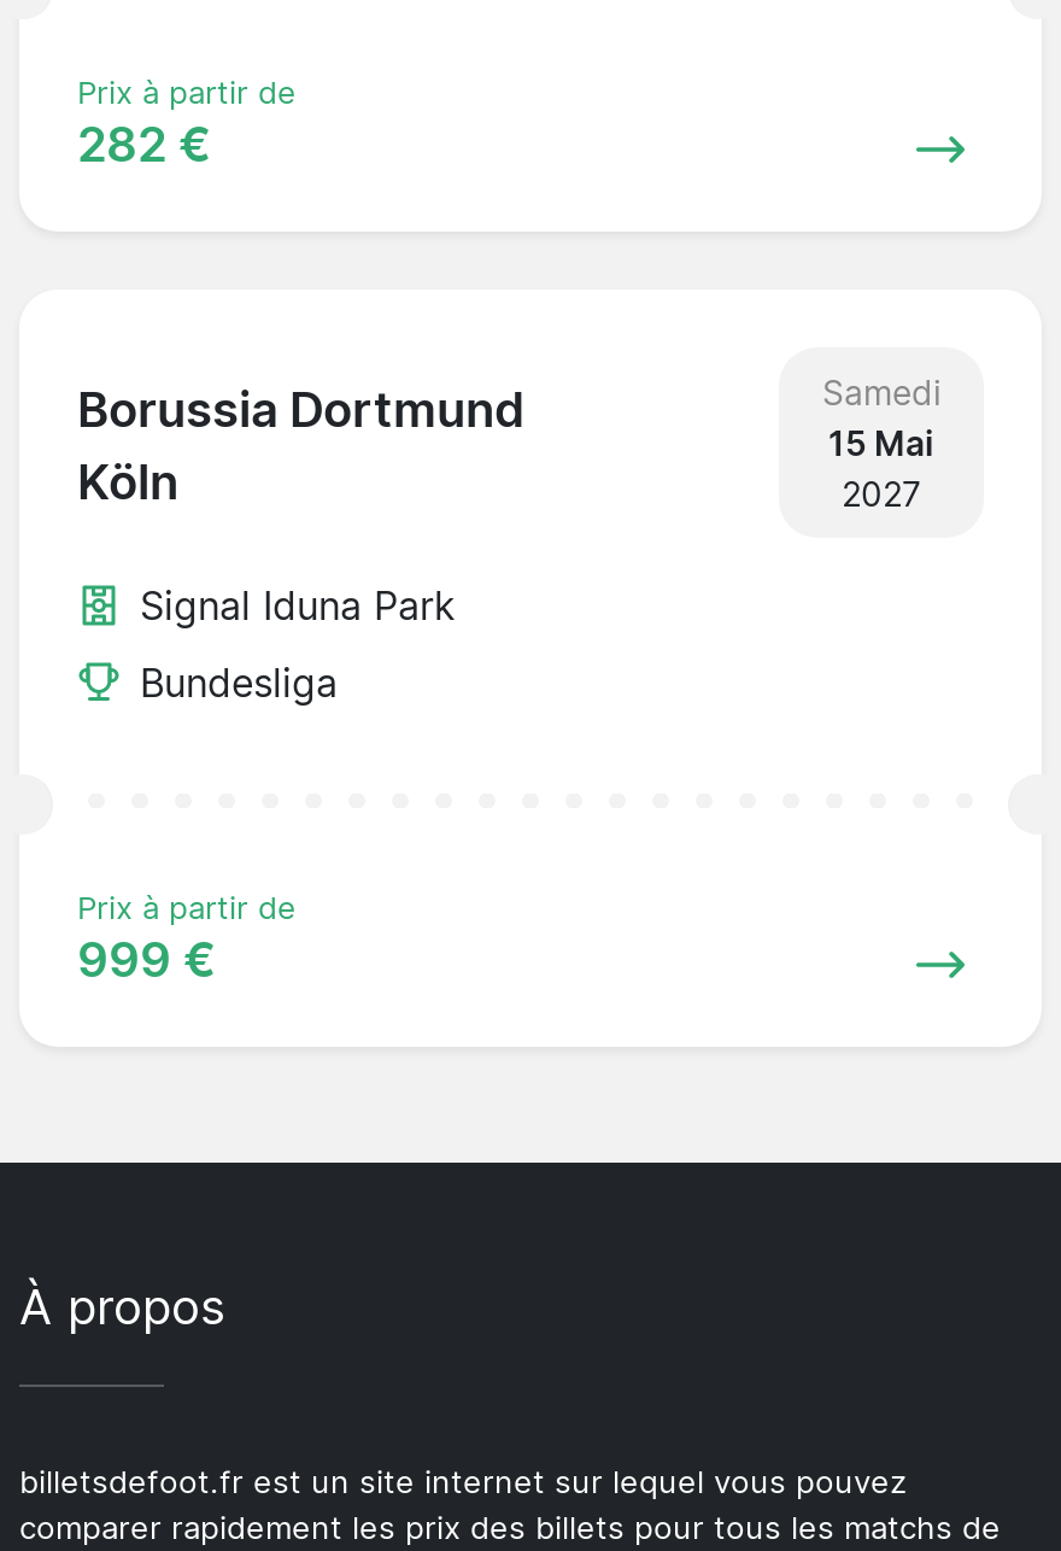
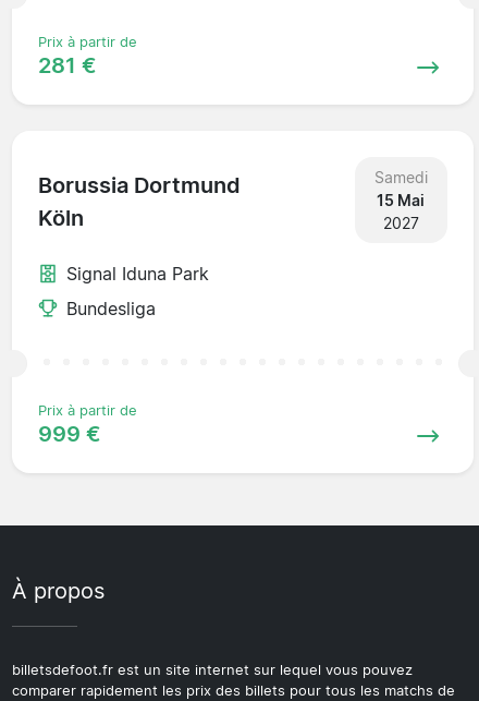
- 282 €
+ 281 €
